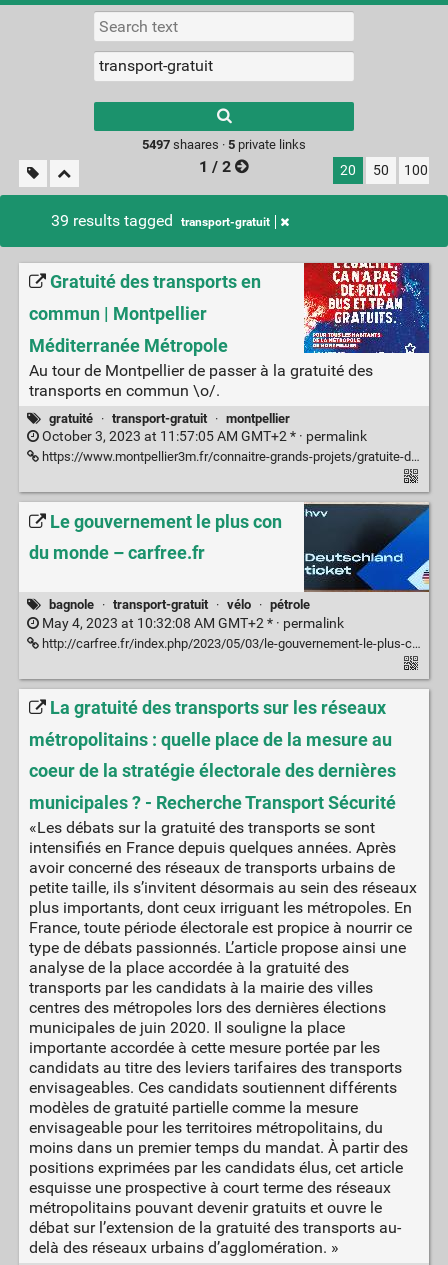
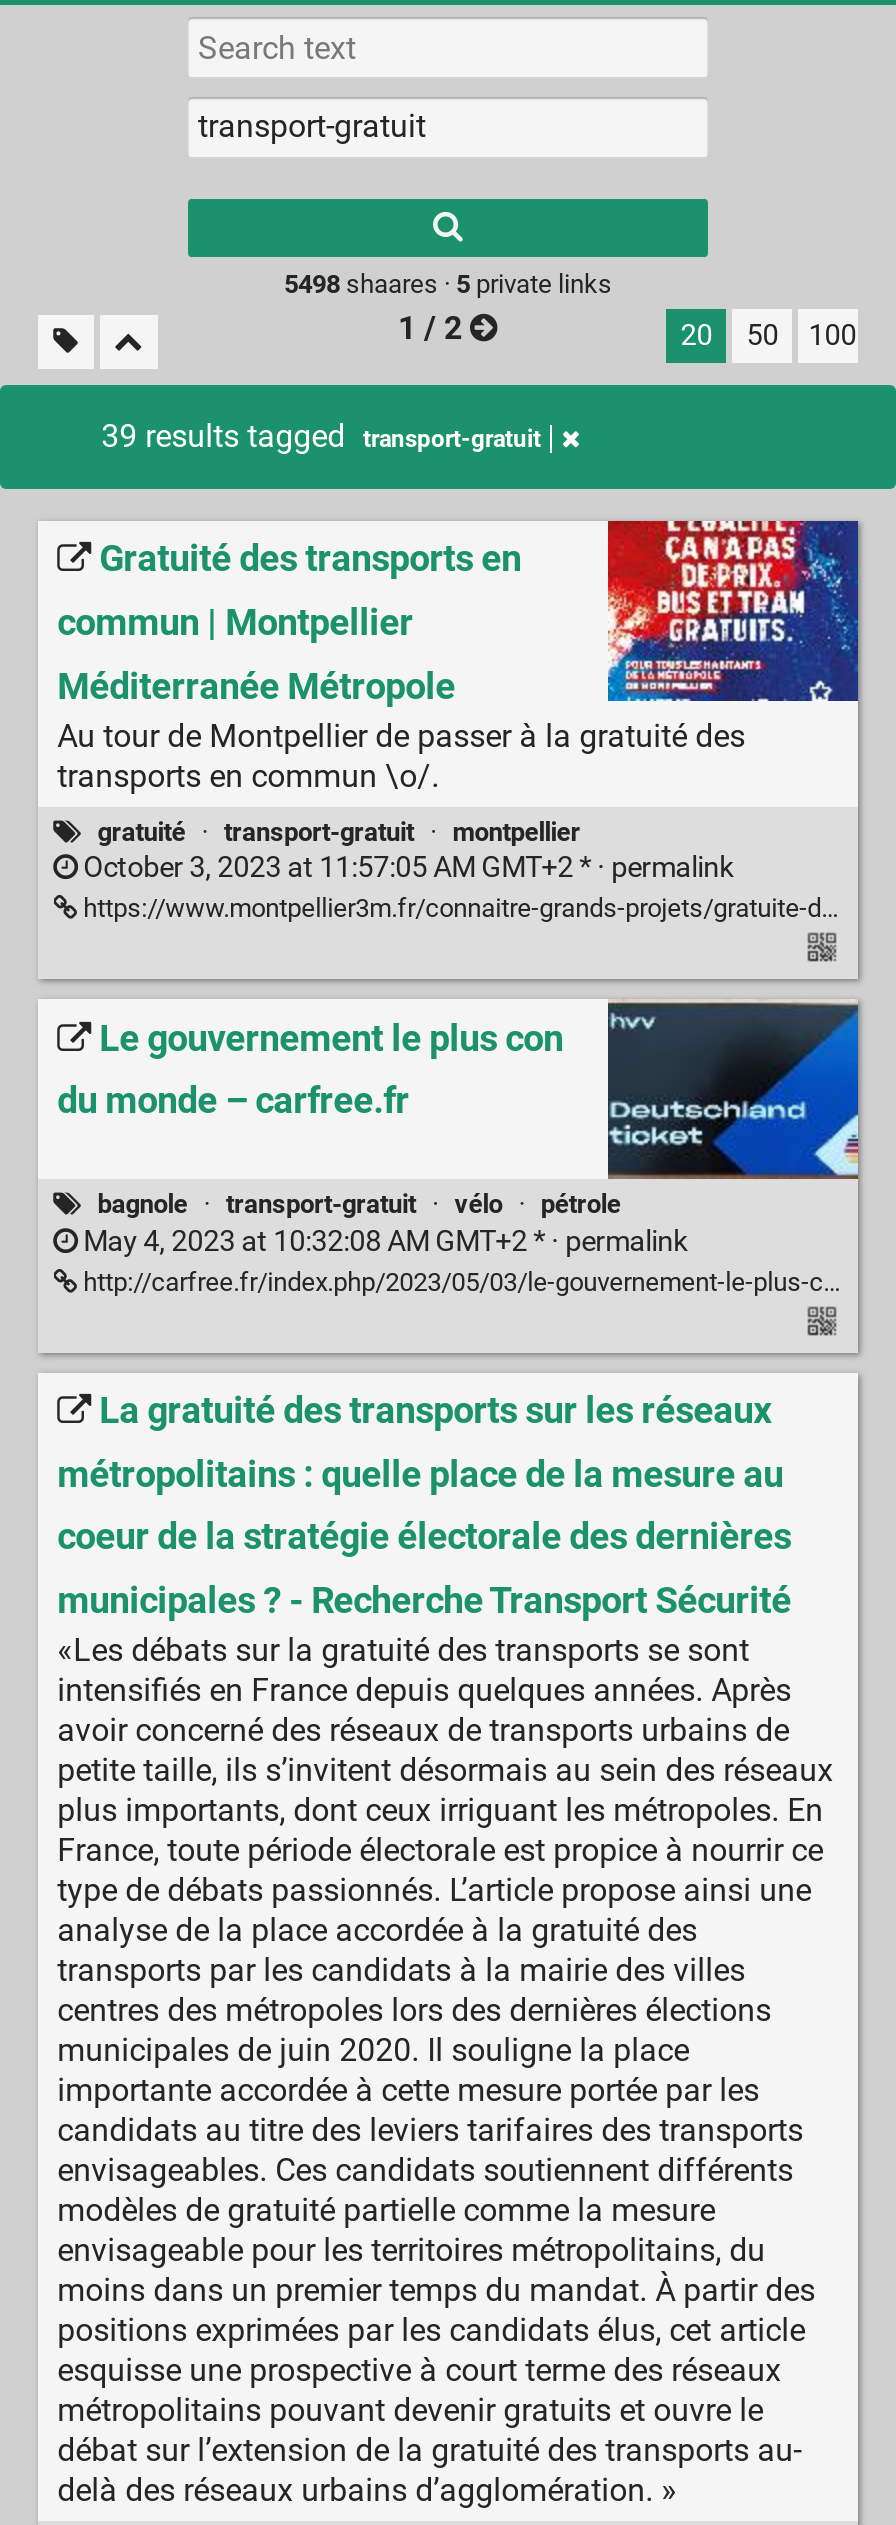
- 5497 shaares · 5 private links
+ 5498 shaares · 5 private links
